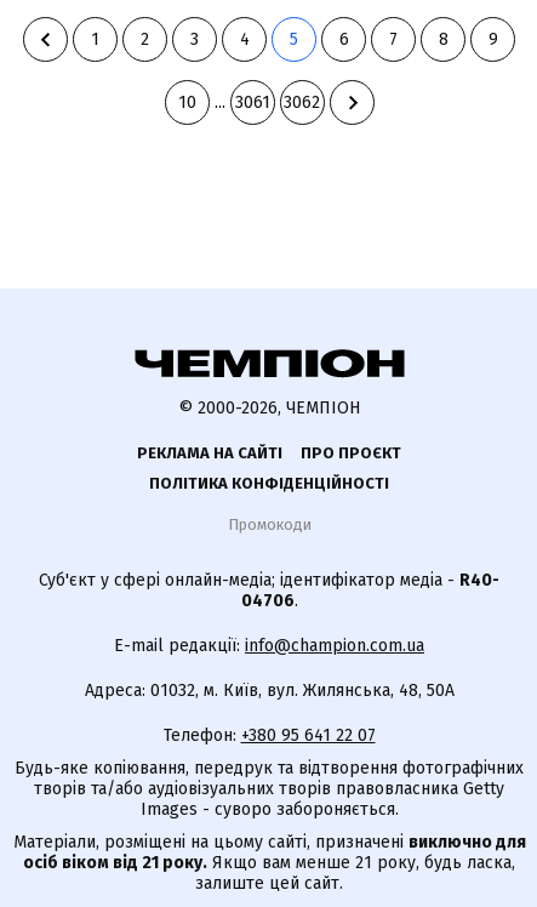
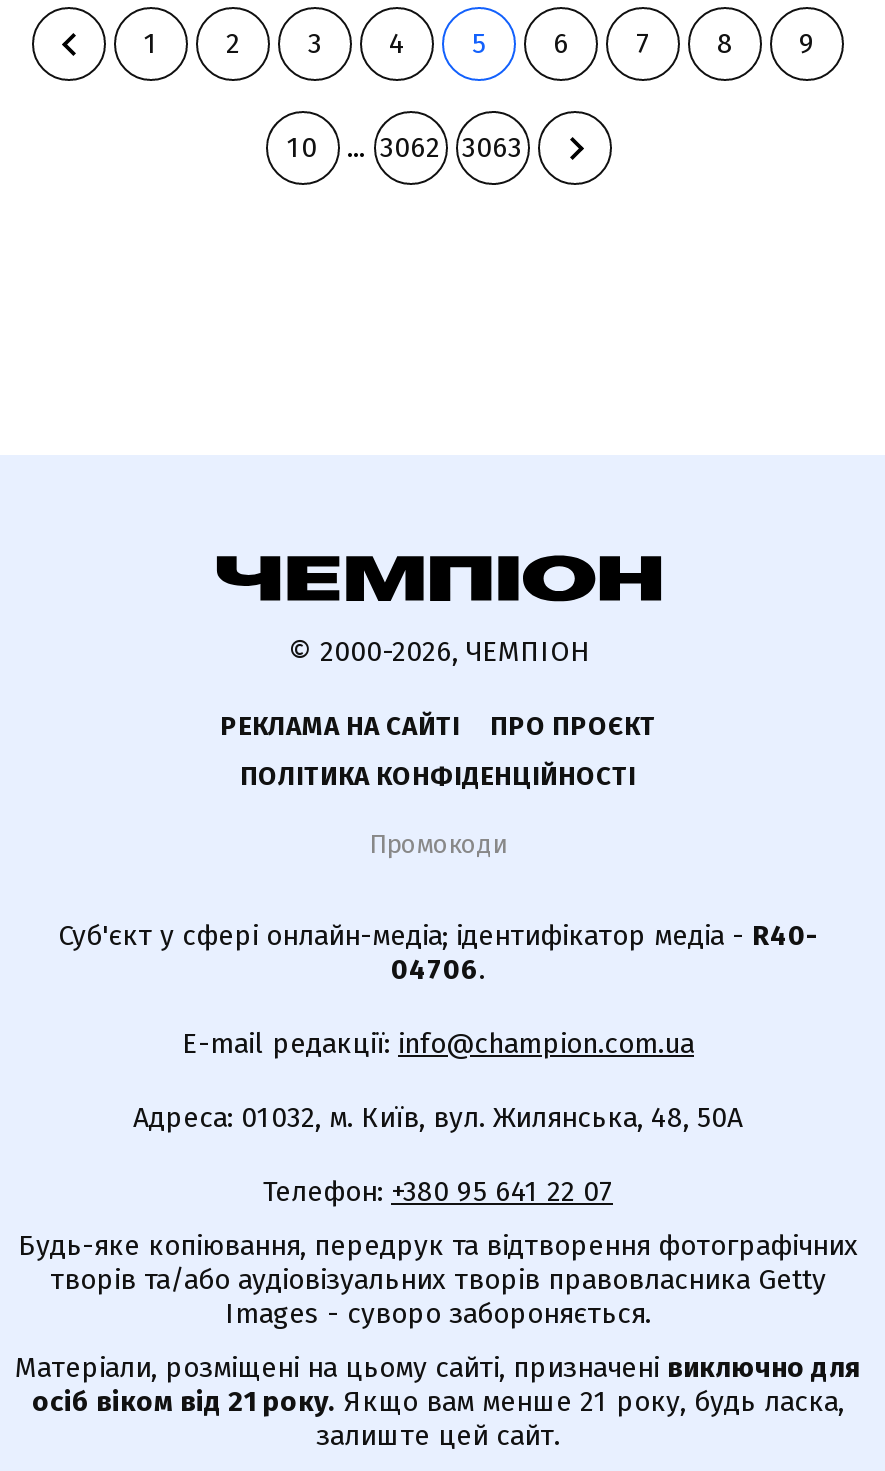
- ... 3061
+ ... 3062

- 3062
+ 3063
